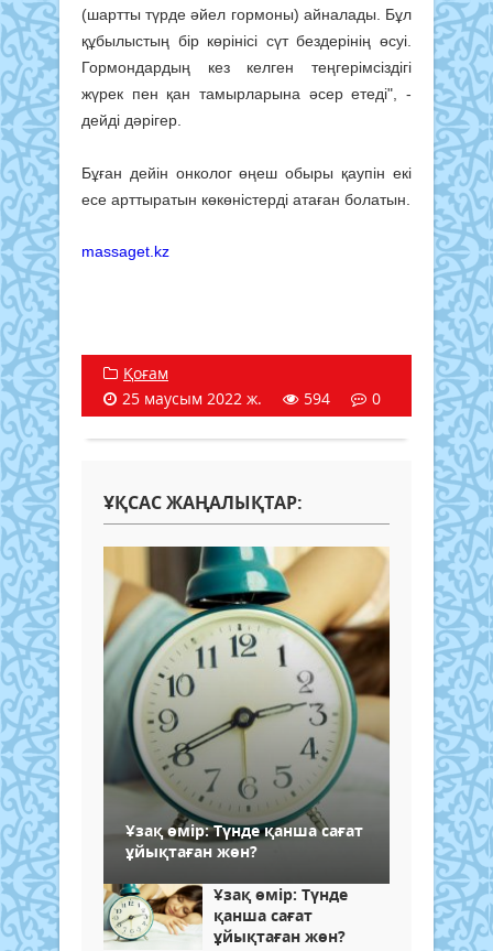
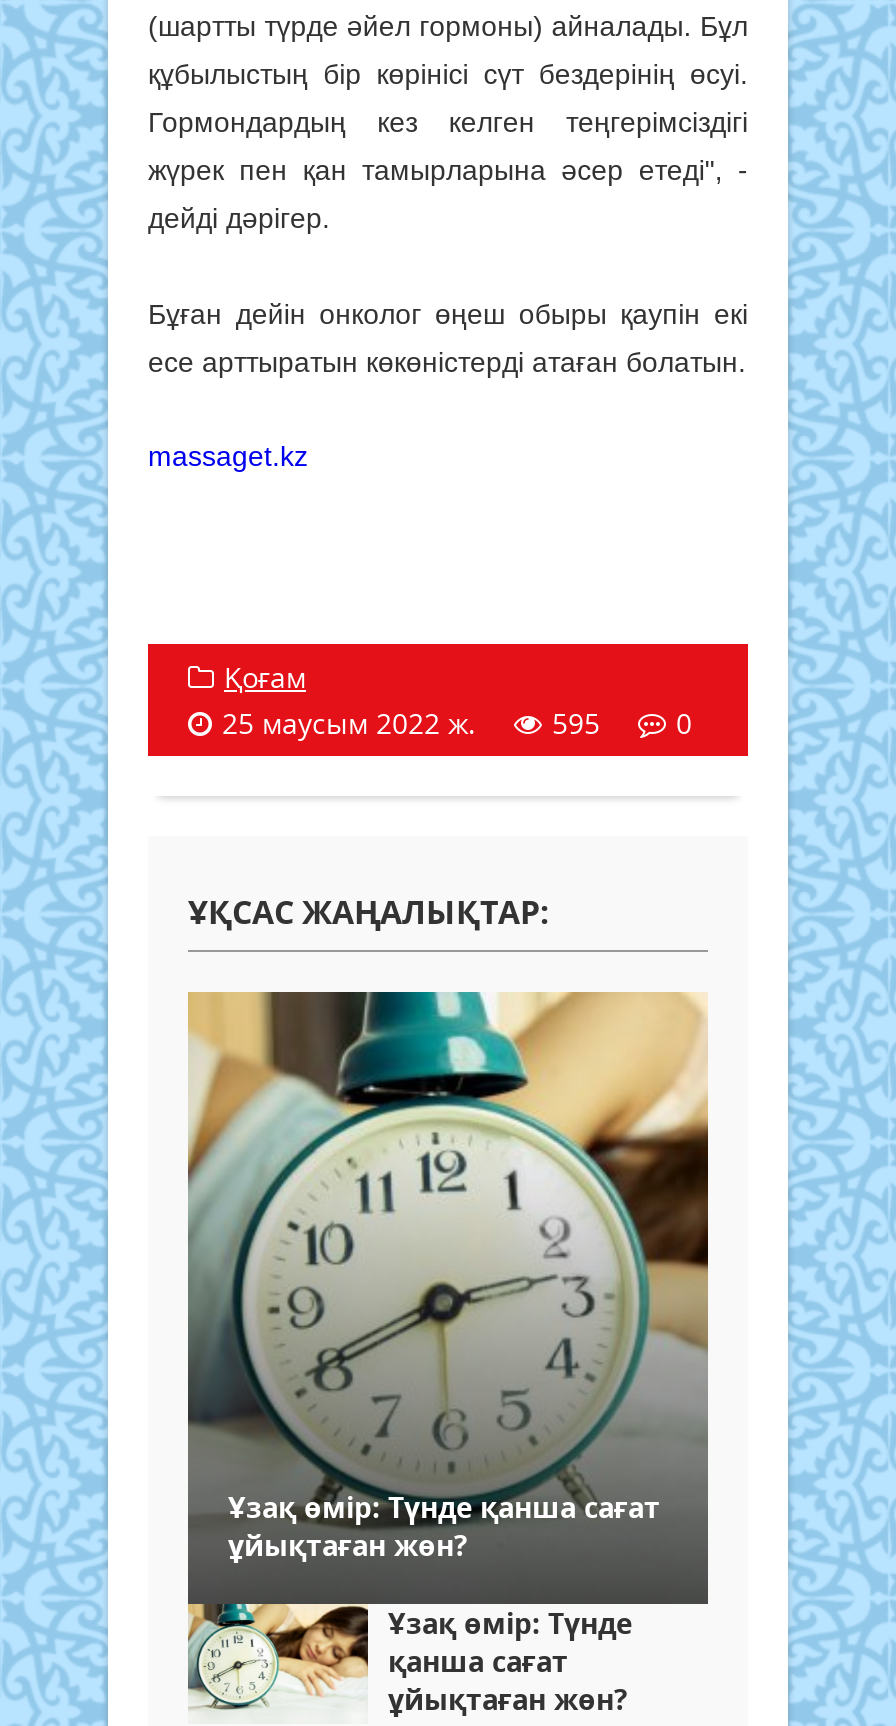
- 25 маусым 2022 ж. 594 0
+ 25 маусым 2022 ж. 595 0
